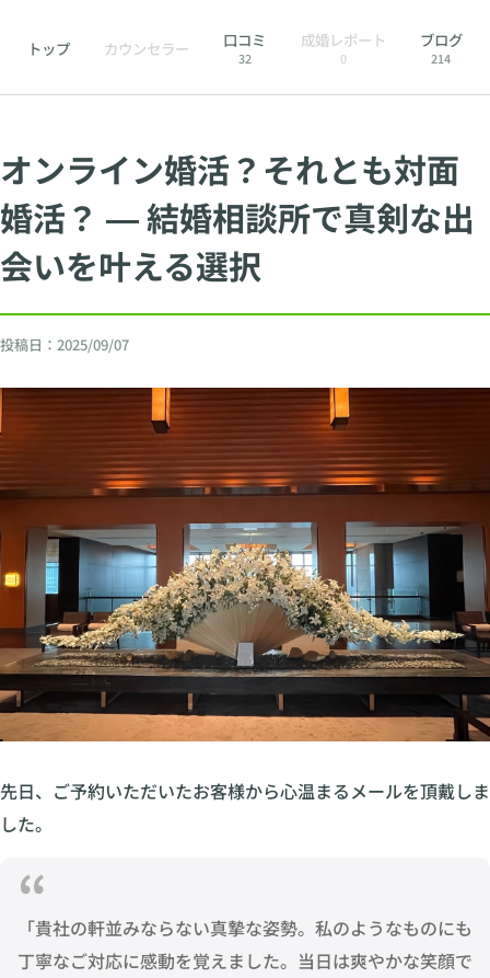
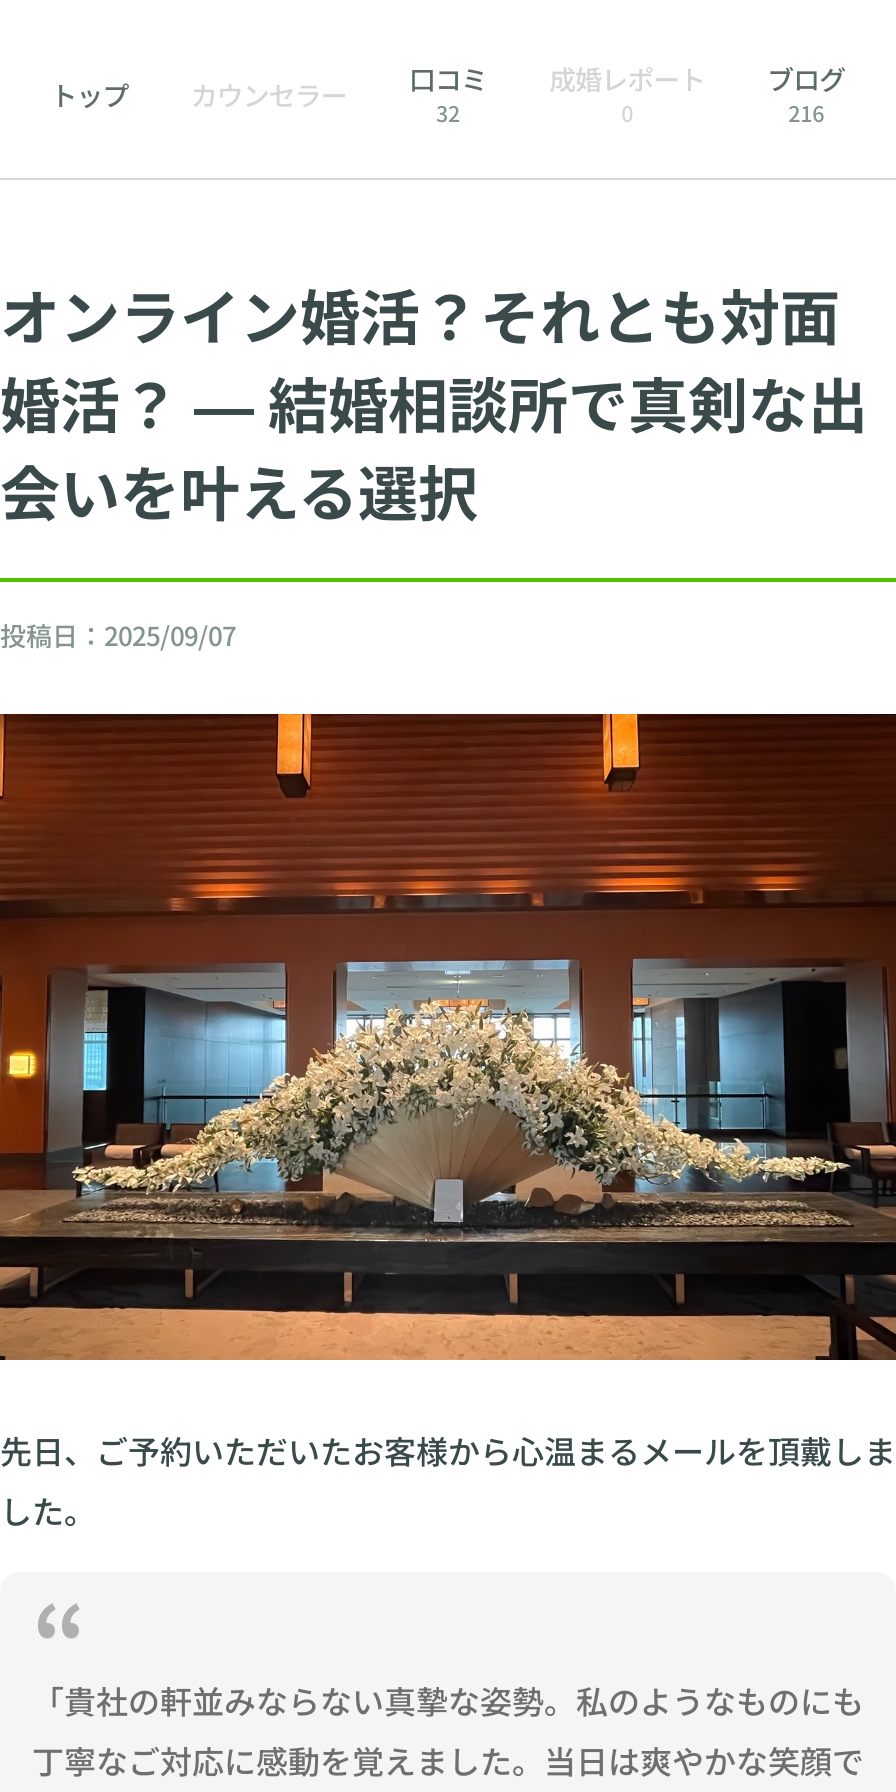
- 214
+ 216
